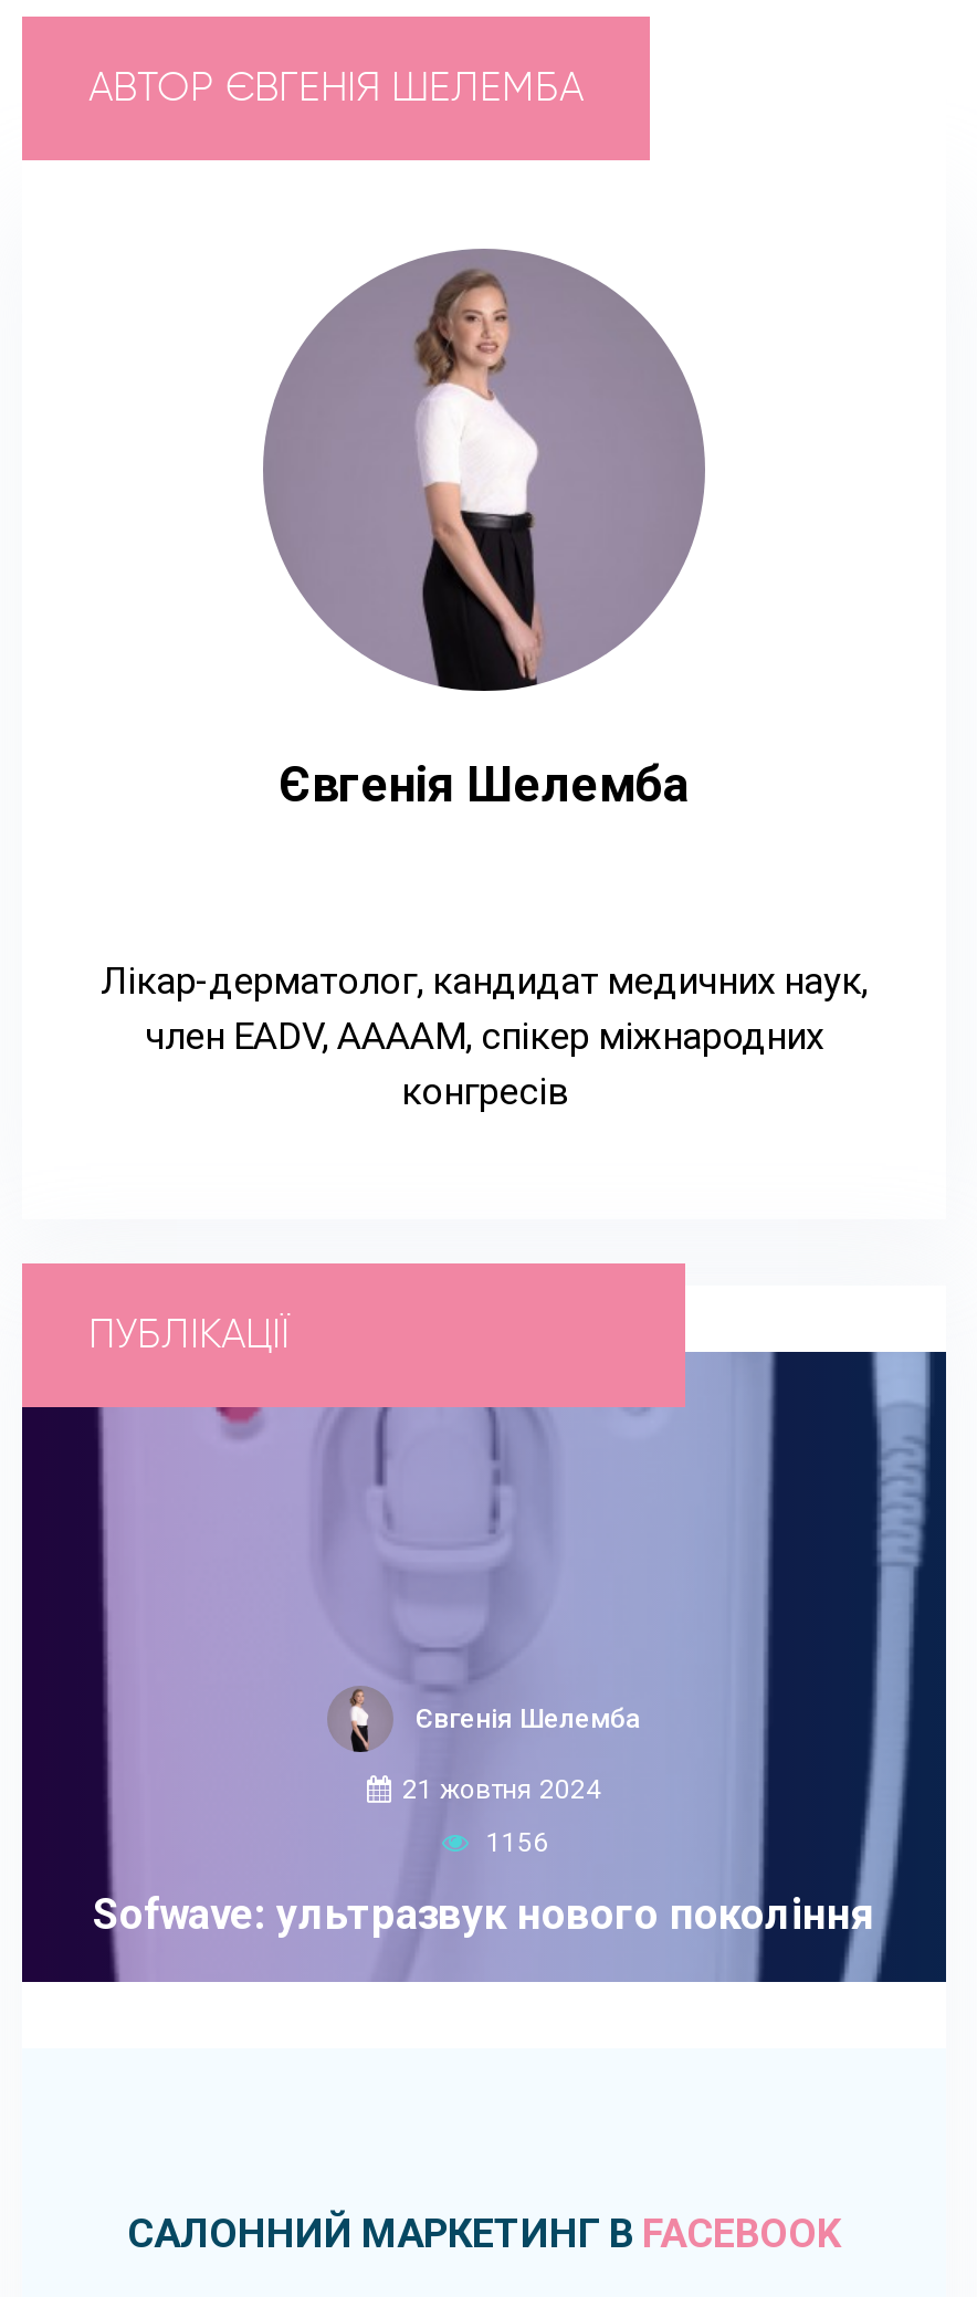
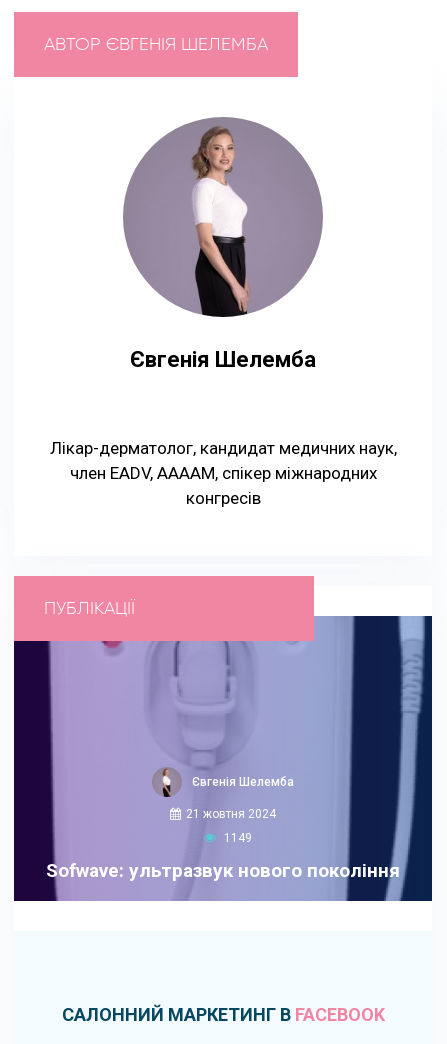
- 1156
+ 1149
